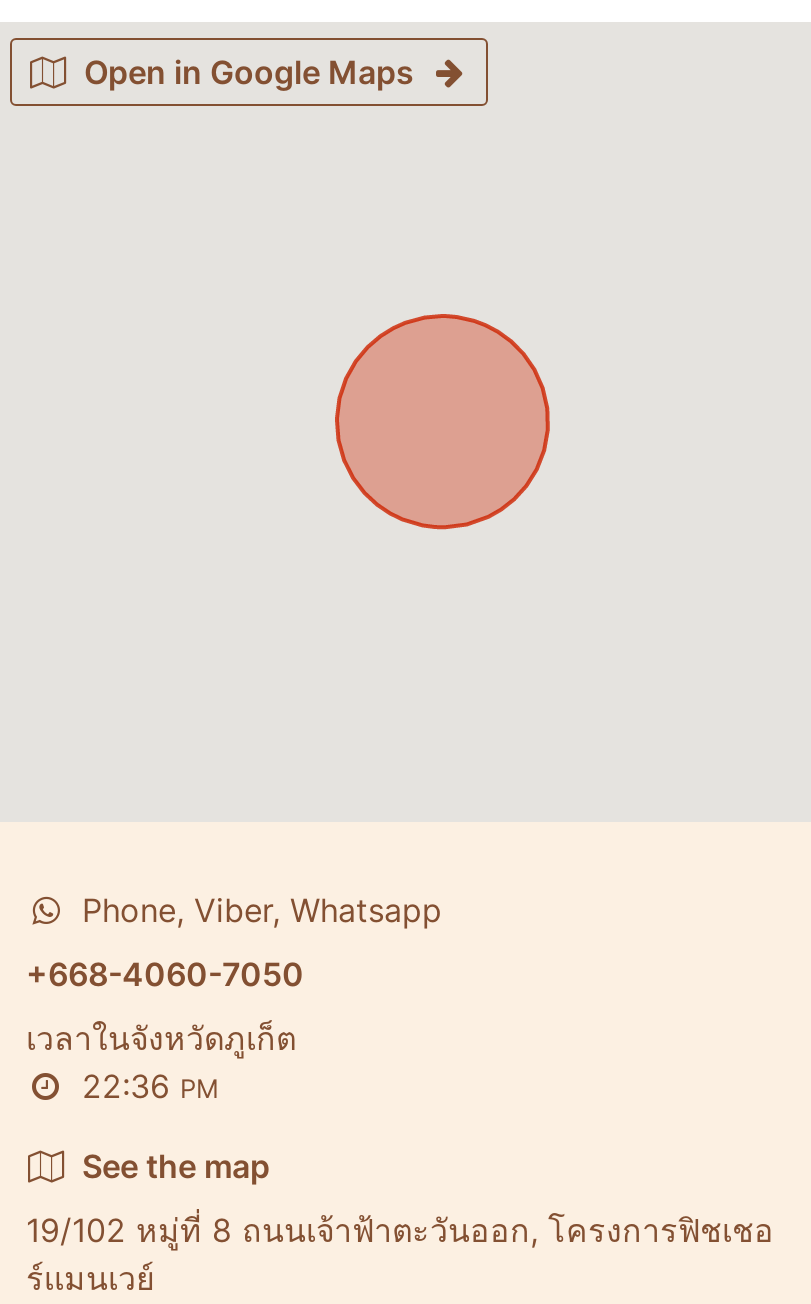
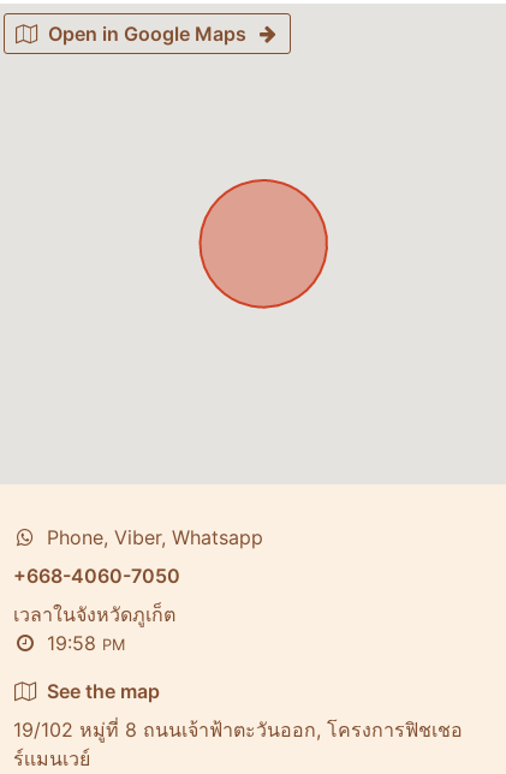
- 22:36 PM
+ 19:58 PM
